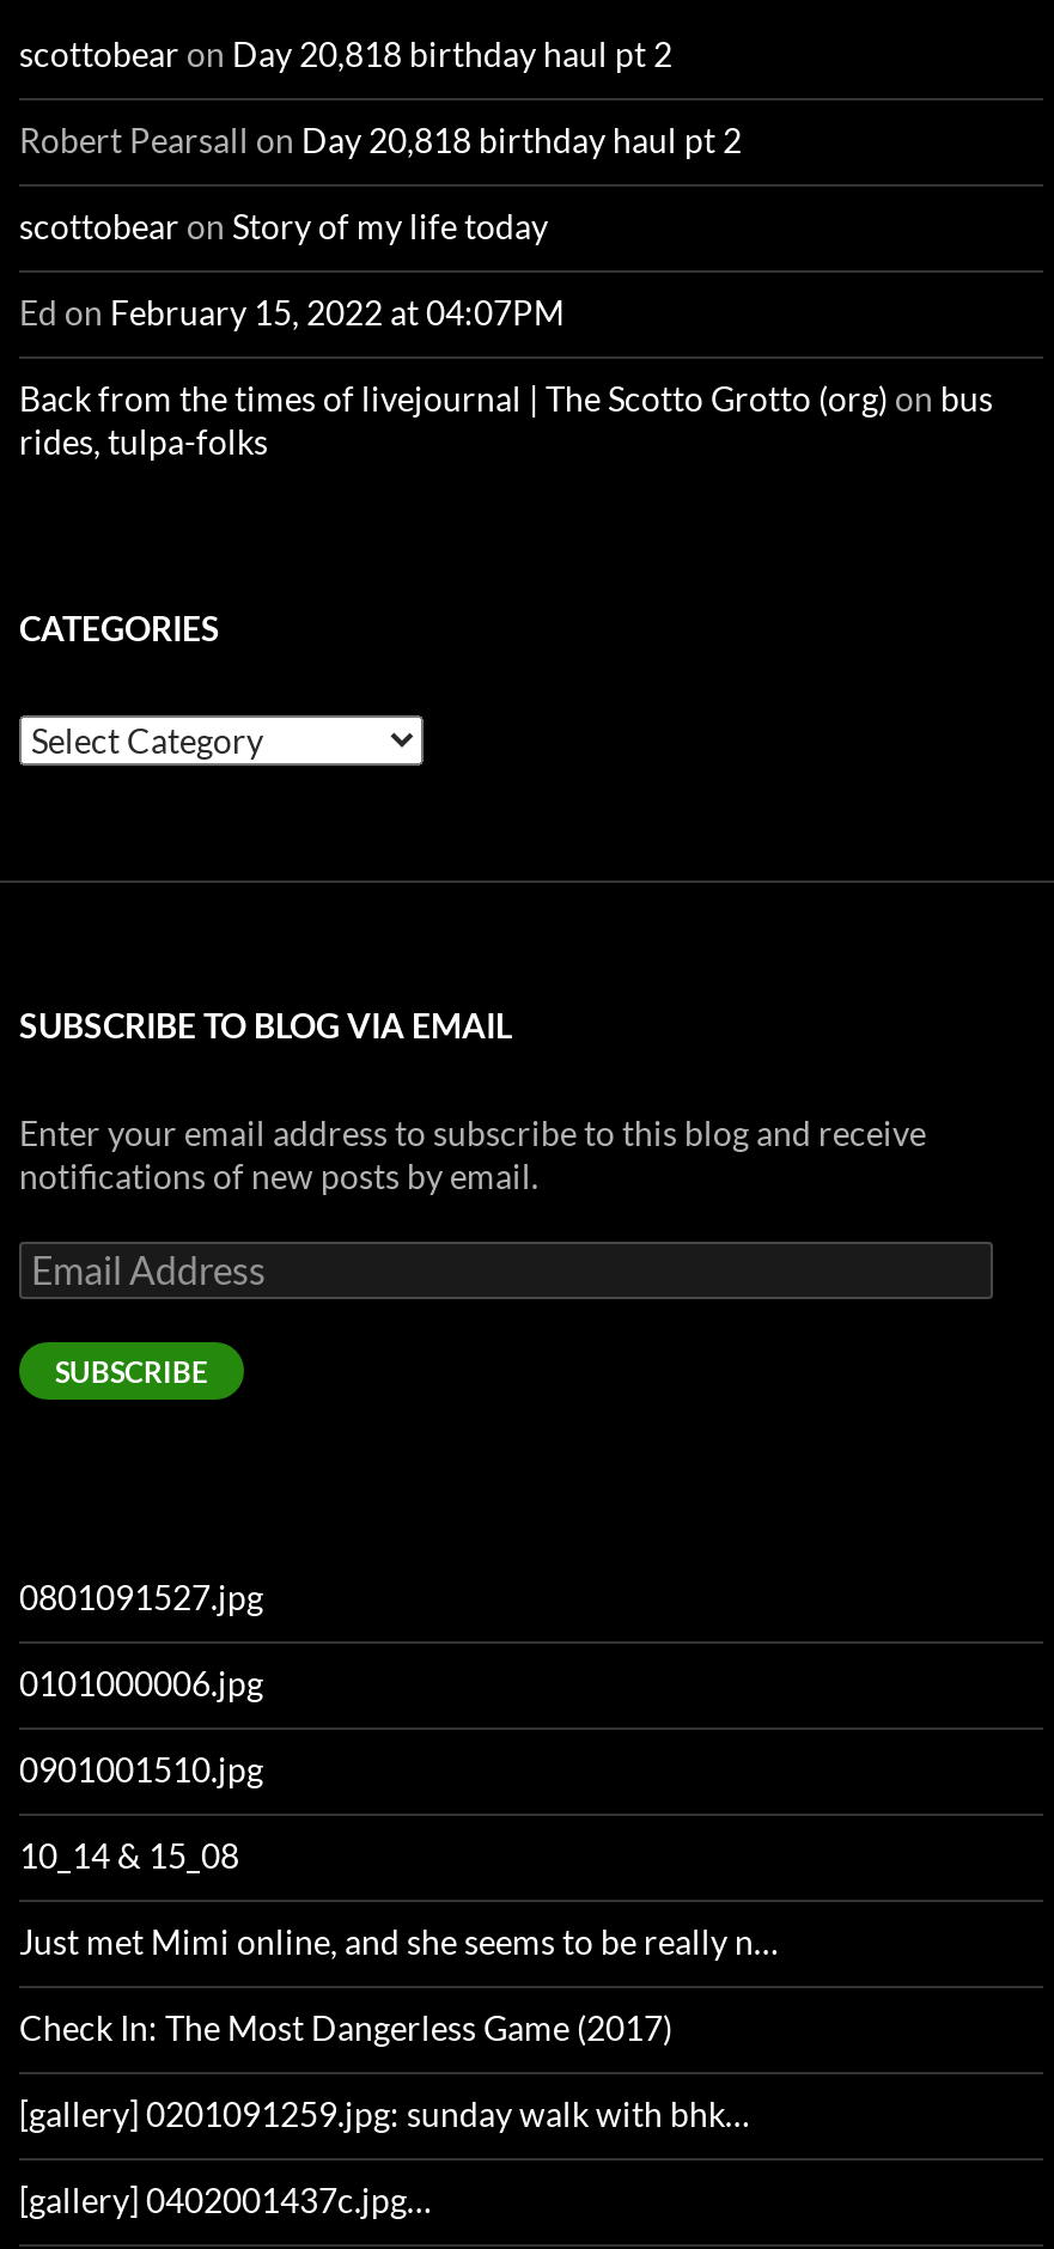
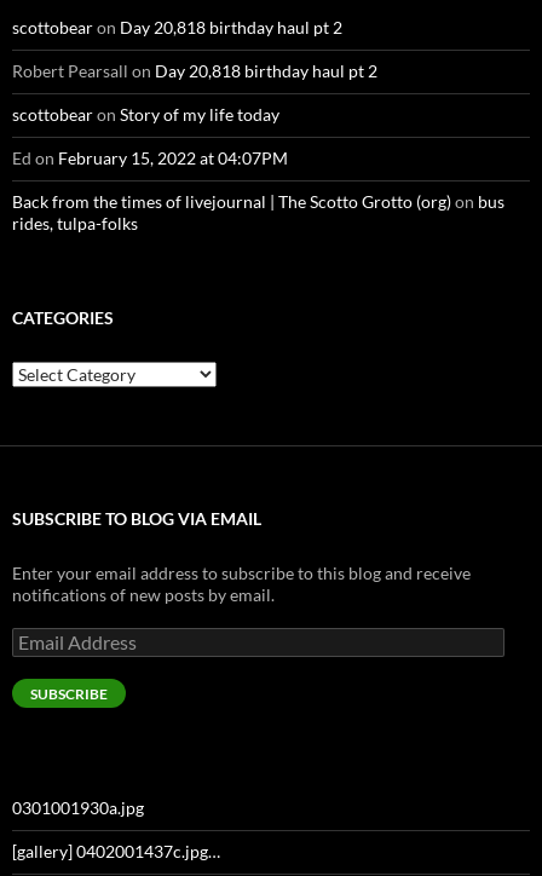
- 0801091527.jpg
- 0101000006.jpg
- 0901001510.jpg
- 10_14 & 15_08
- Just met Mimi online, and she seems to be really n…
- Check In: The Most Dangerless Game (2017)
- [gallery] 0201091259.jpg: sunday walk with bhk…
+ 0301001930a.jpg
